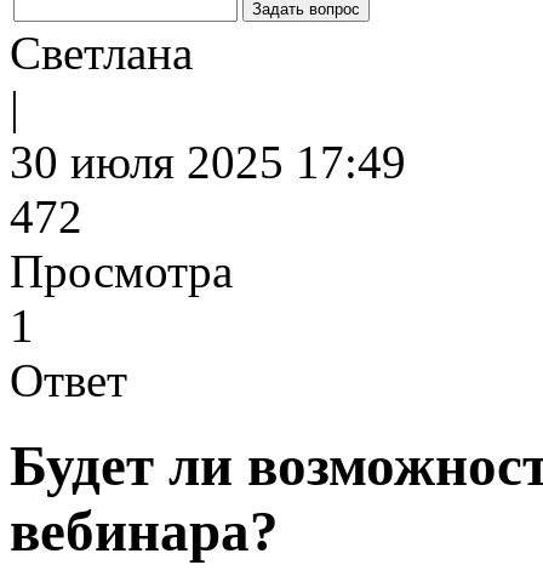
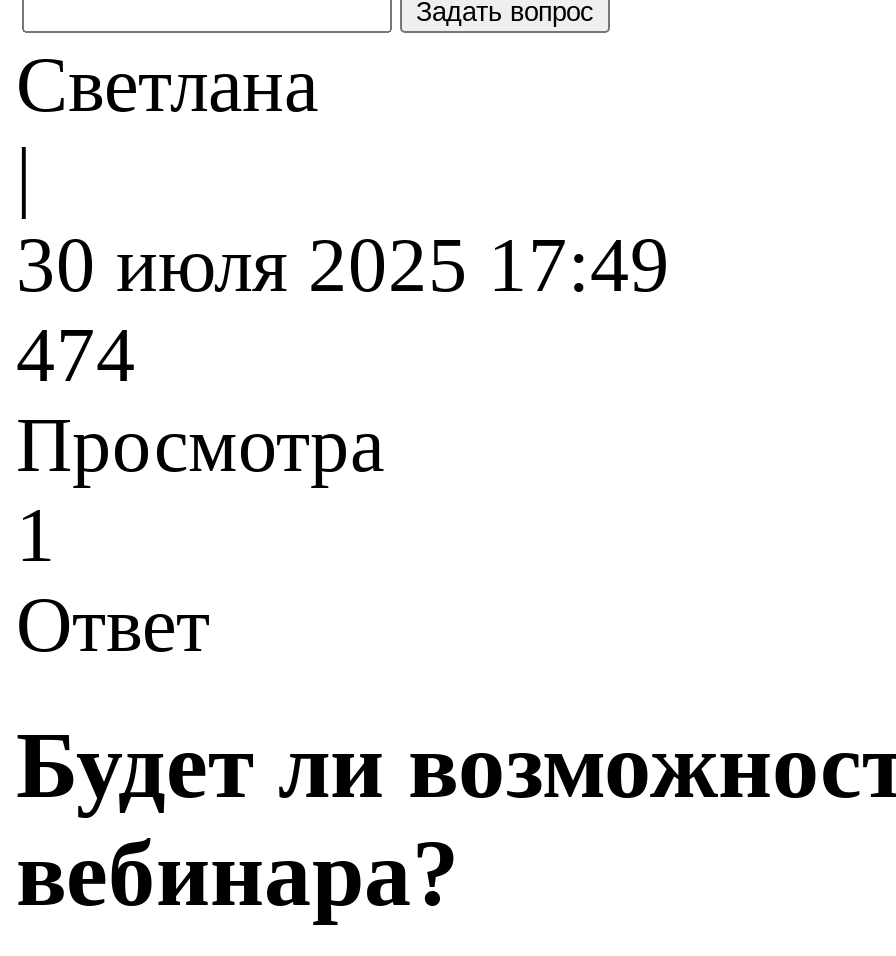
- 472
+ 474
